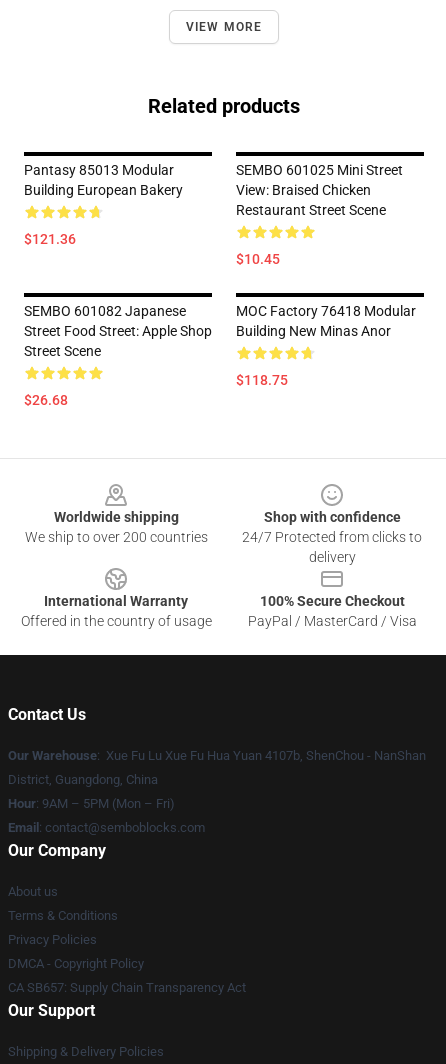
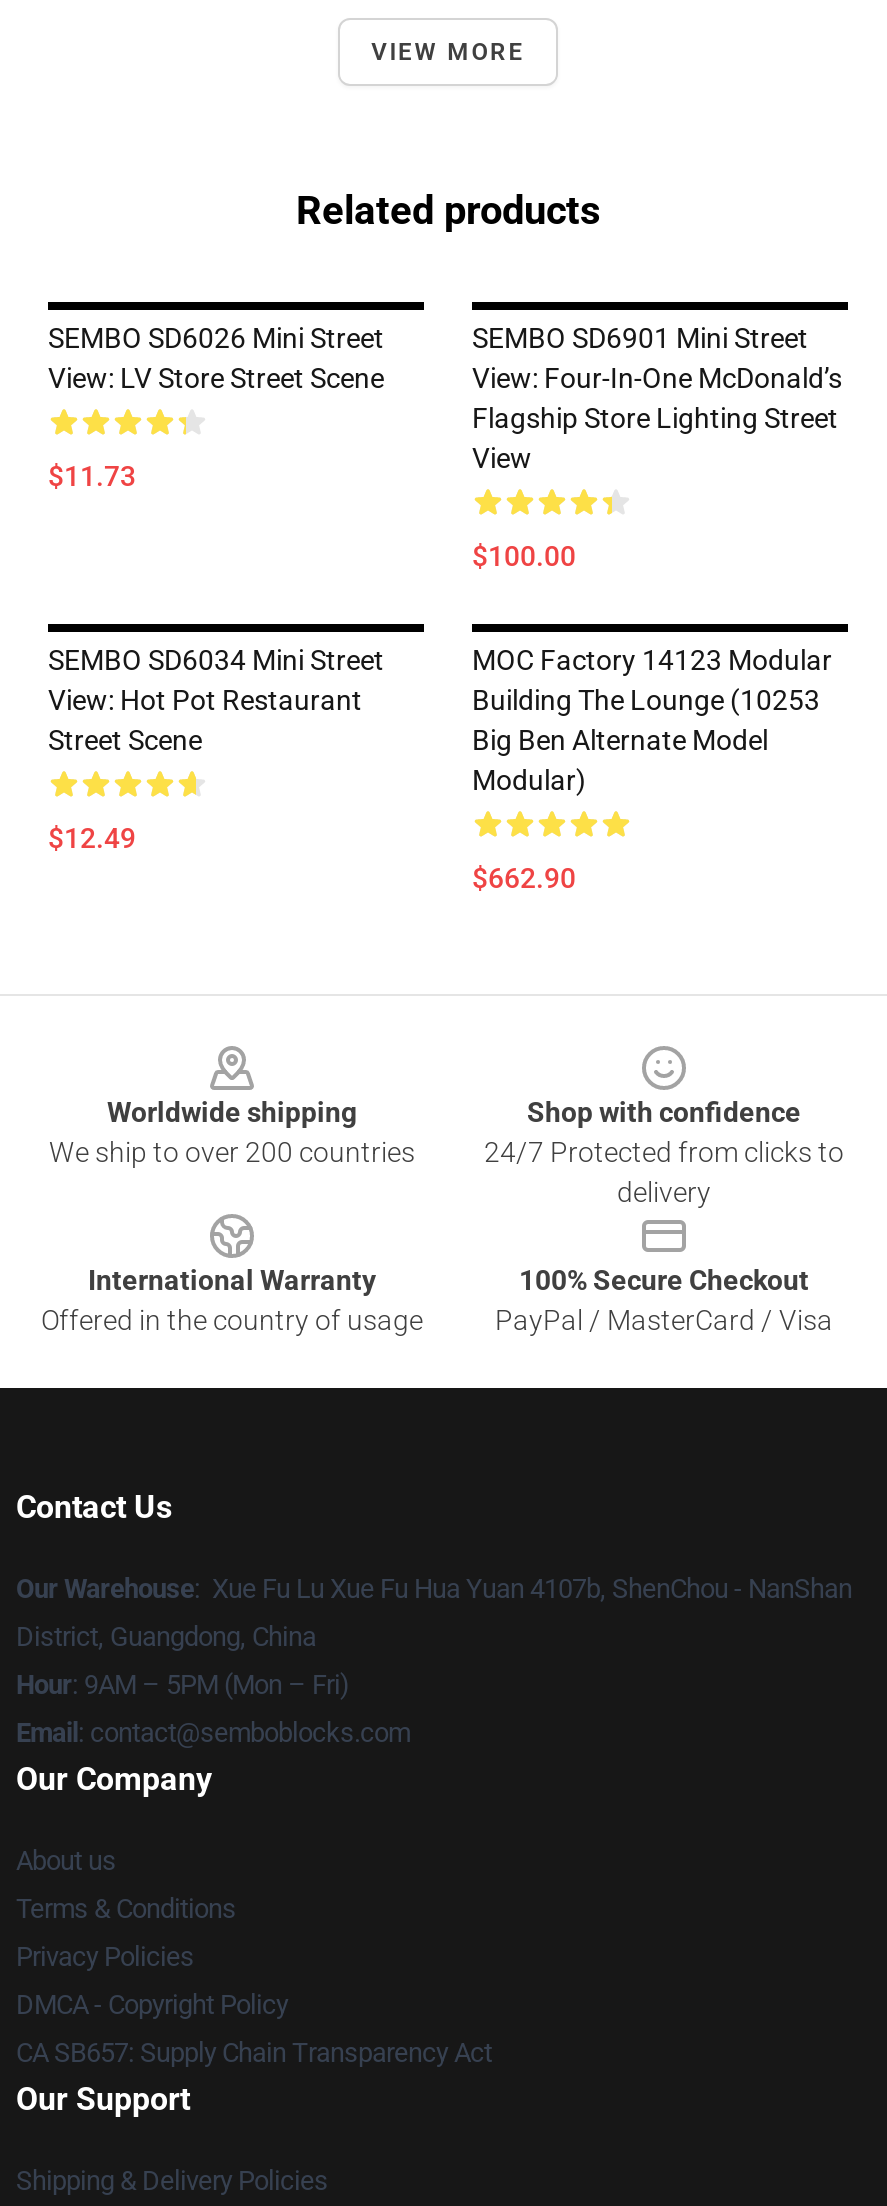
- Pantasy 85013 Modular
- Building European Bakery
+ SEMBO SD6026 Mini Street
+ View: LV Store Street Scene

- SEMBO 601025 Mini Street
- View: Braised Chicken
- Restaurant Street Scene
+ SEMBO SD6901 Mini Street
+ View: Four-In-One McDonald’s
+ Flagship Store Lighting Street
+ View

- $121.36
+ $11.73

- $10.45
+ $100.00

- SEMBO 601082 Japanese
- Street Food Street: Apple Shop
+ SEMBO SD6034 Mini Street
+ View: Hot Pot Restaurant

- MOC Factory 76418 Modular
- Building New Minas Anor
+ MOC Factory 14123 Modular
+ Building The Lounge (10253
+ Big Ben Alternate Model
+ Modular)

- $118.75
+ $662.90

- $26.68
+ $12.49
